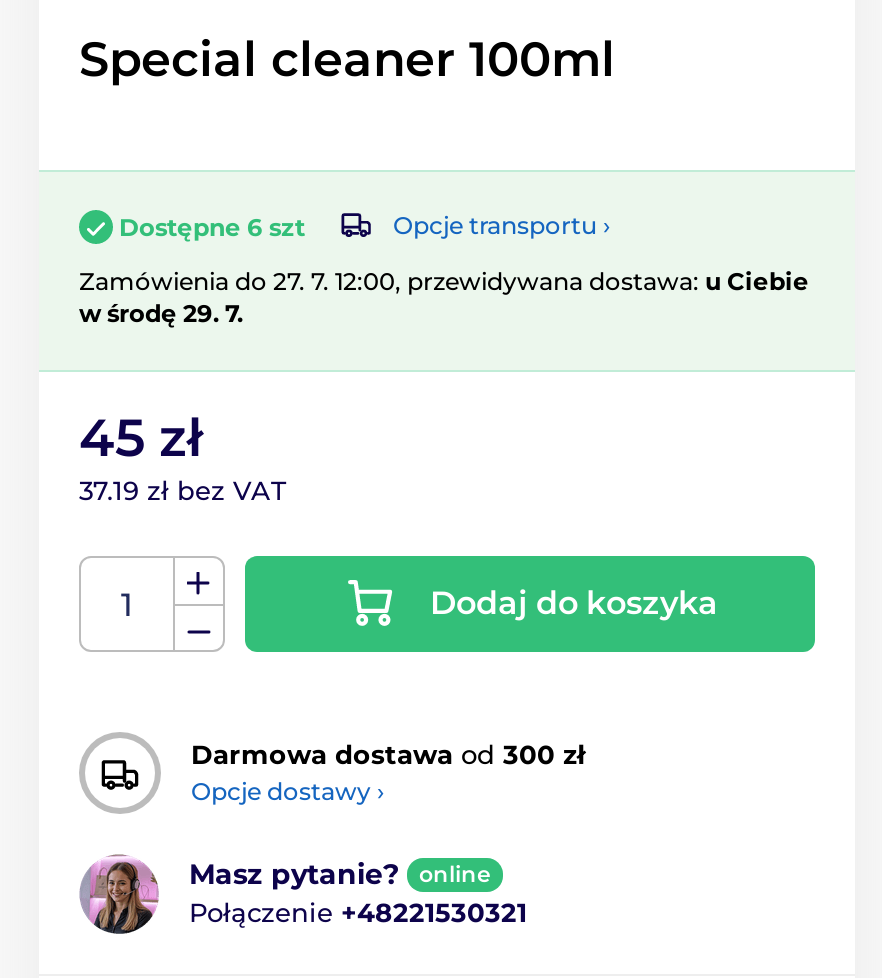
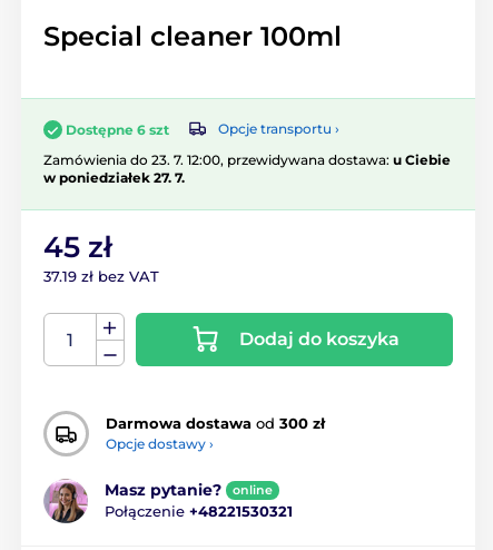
- Zamówienia do 27. 7. 12:00, przewidywana dostawa: u Ciebie
+ Zamówienia do 23. 7. 12:00, przewidywana dostawa: u Ciebie

- w środę 29. 7.
+ w poniedziałek 27. 7.
